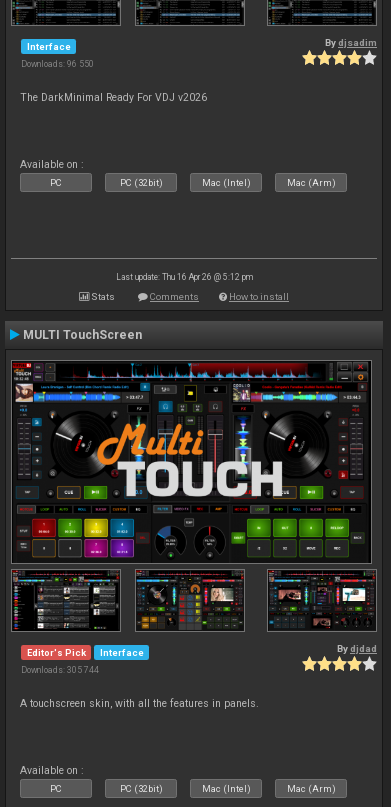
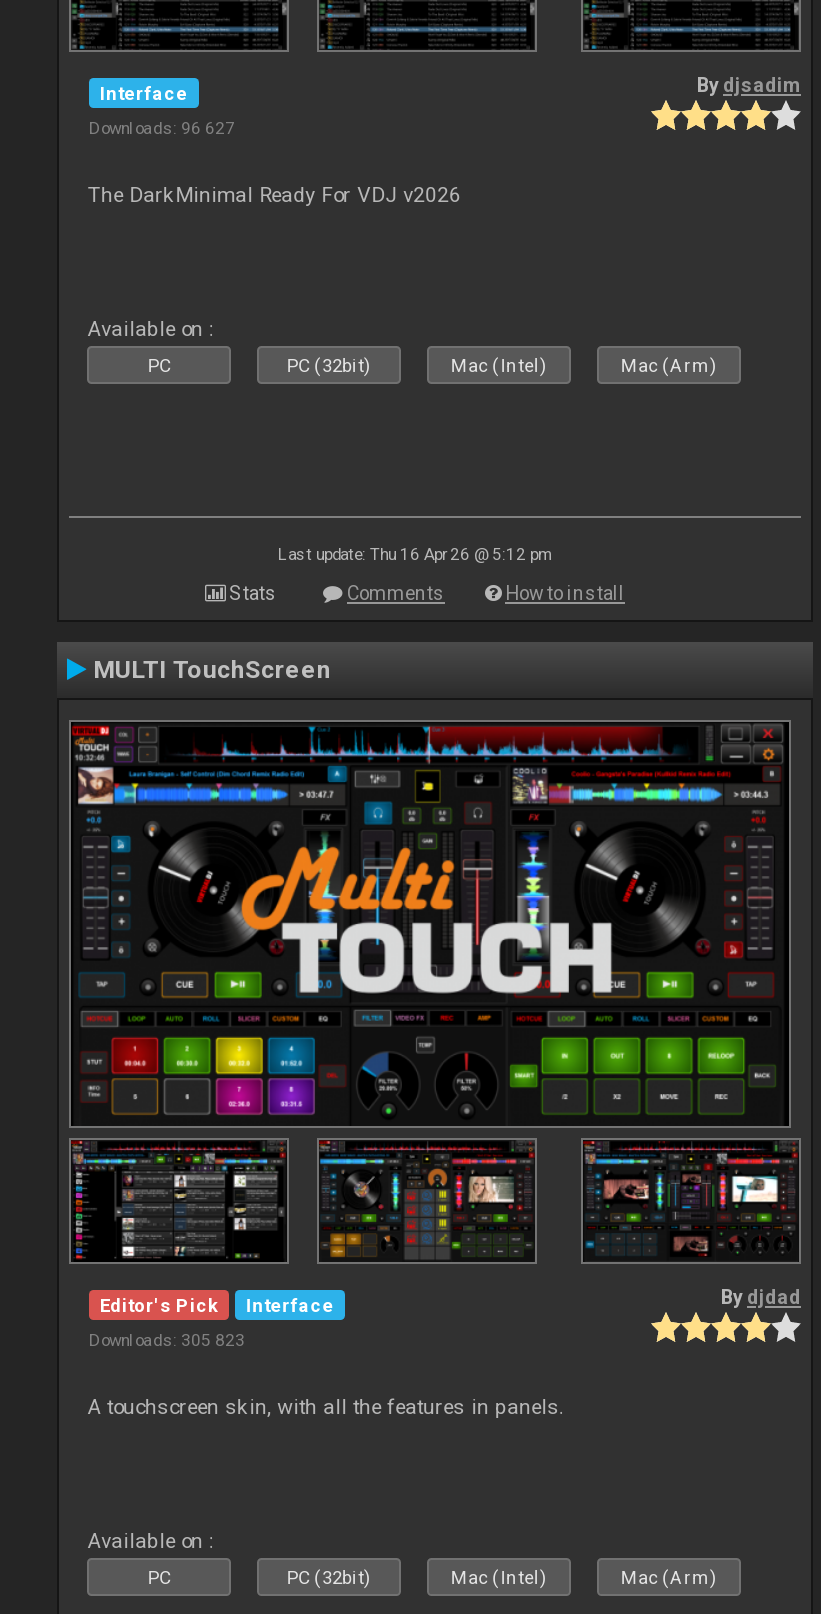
- Downloads: 96 550
+ Downloads: 96 627

- Downloads: 305 744
+ Downloads: 305 823
